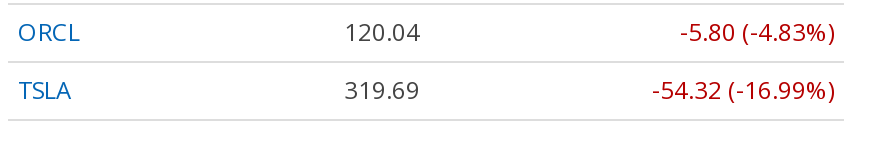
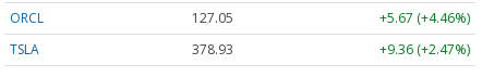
- 120.04
+ 127.05

- -5.80 (-4.83%)
+ +5.67 (+4.46%)

- 319.69
- -54.32 (-16.99%)
+ 378.93
+ +9.36 (+2.47%)
